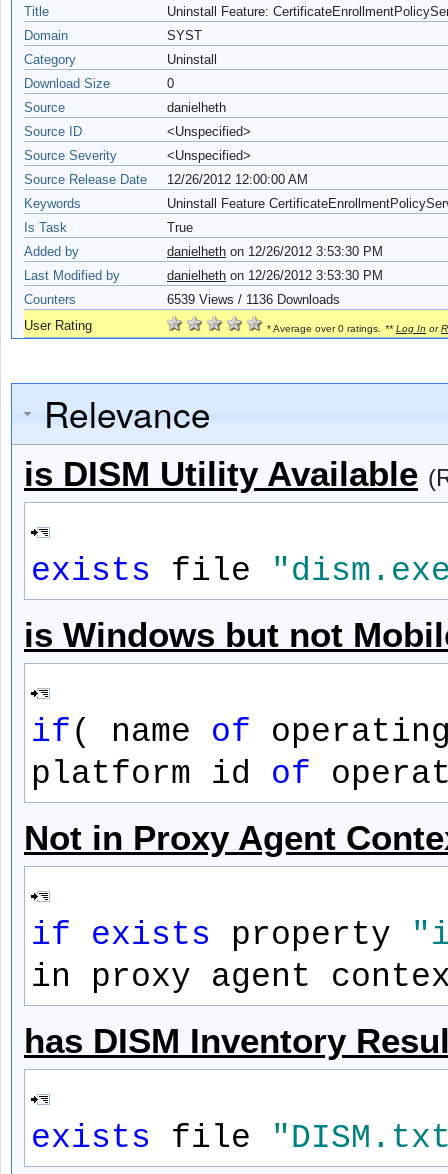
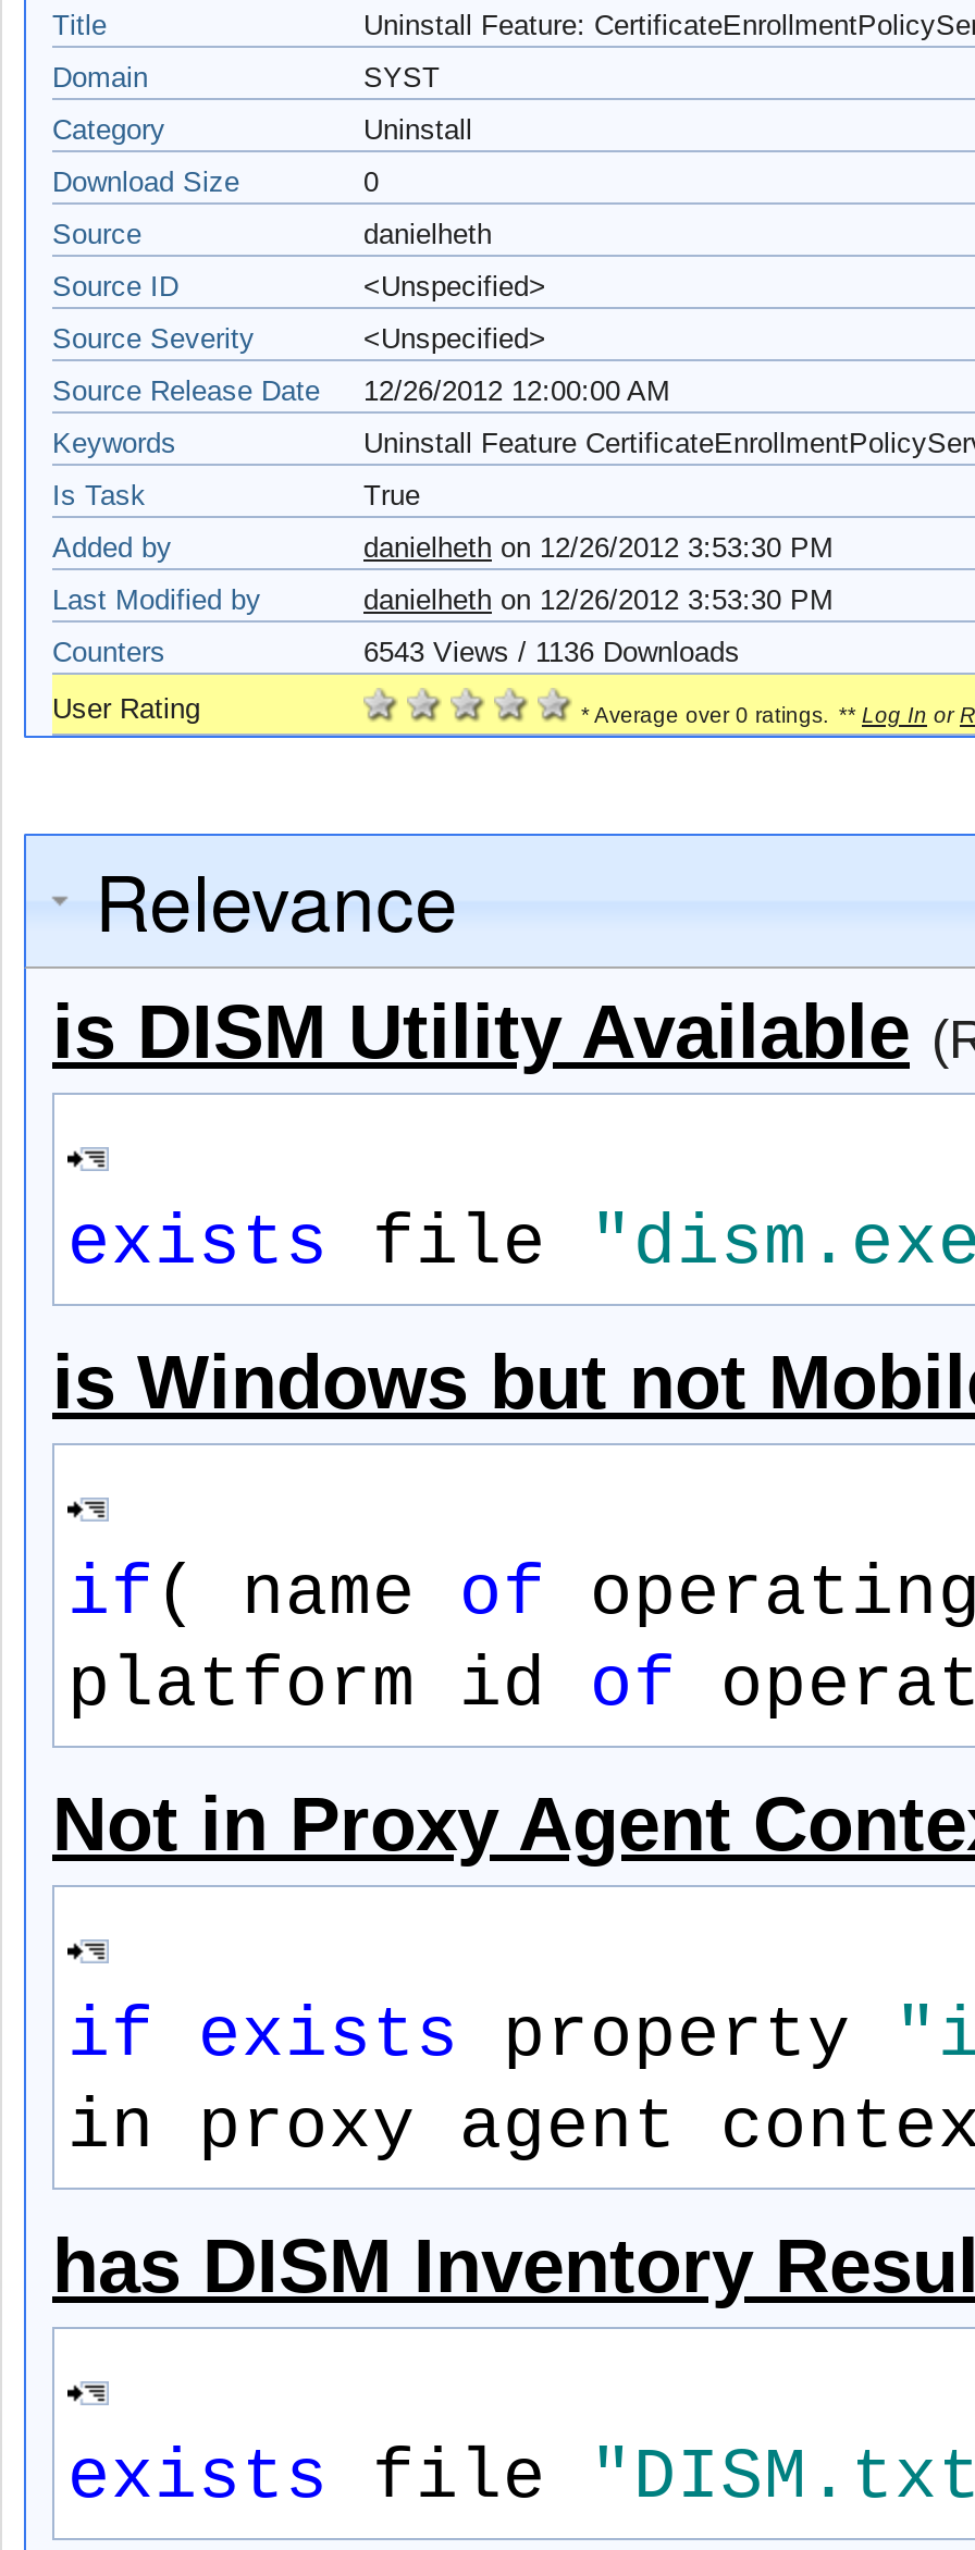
- 6539 Views / 1136 Downloads
+ 6543 Views / 1136 Downloads
